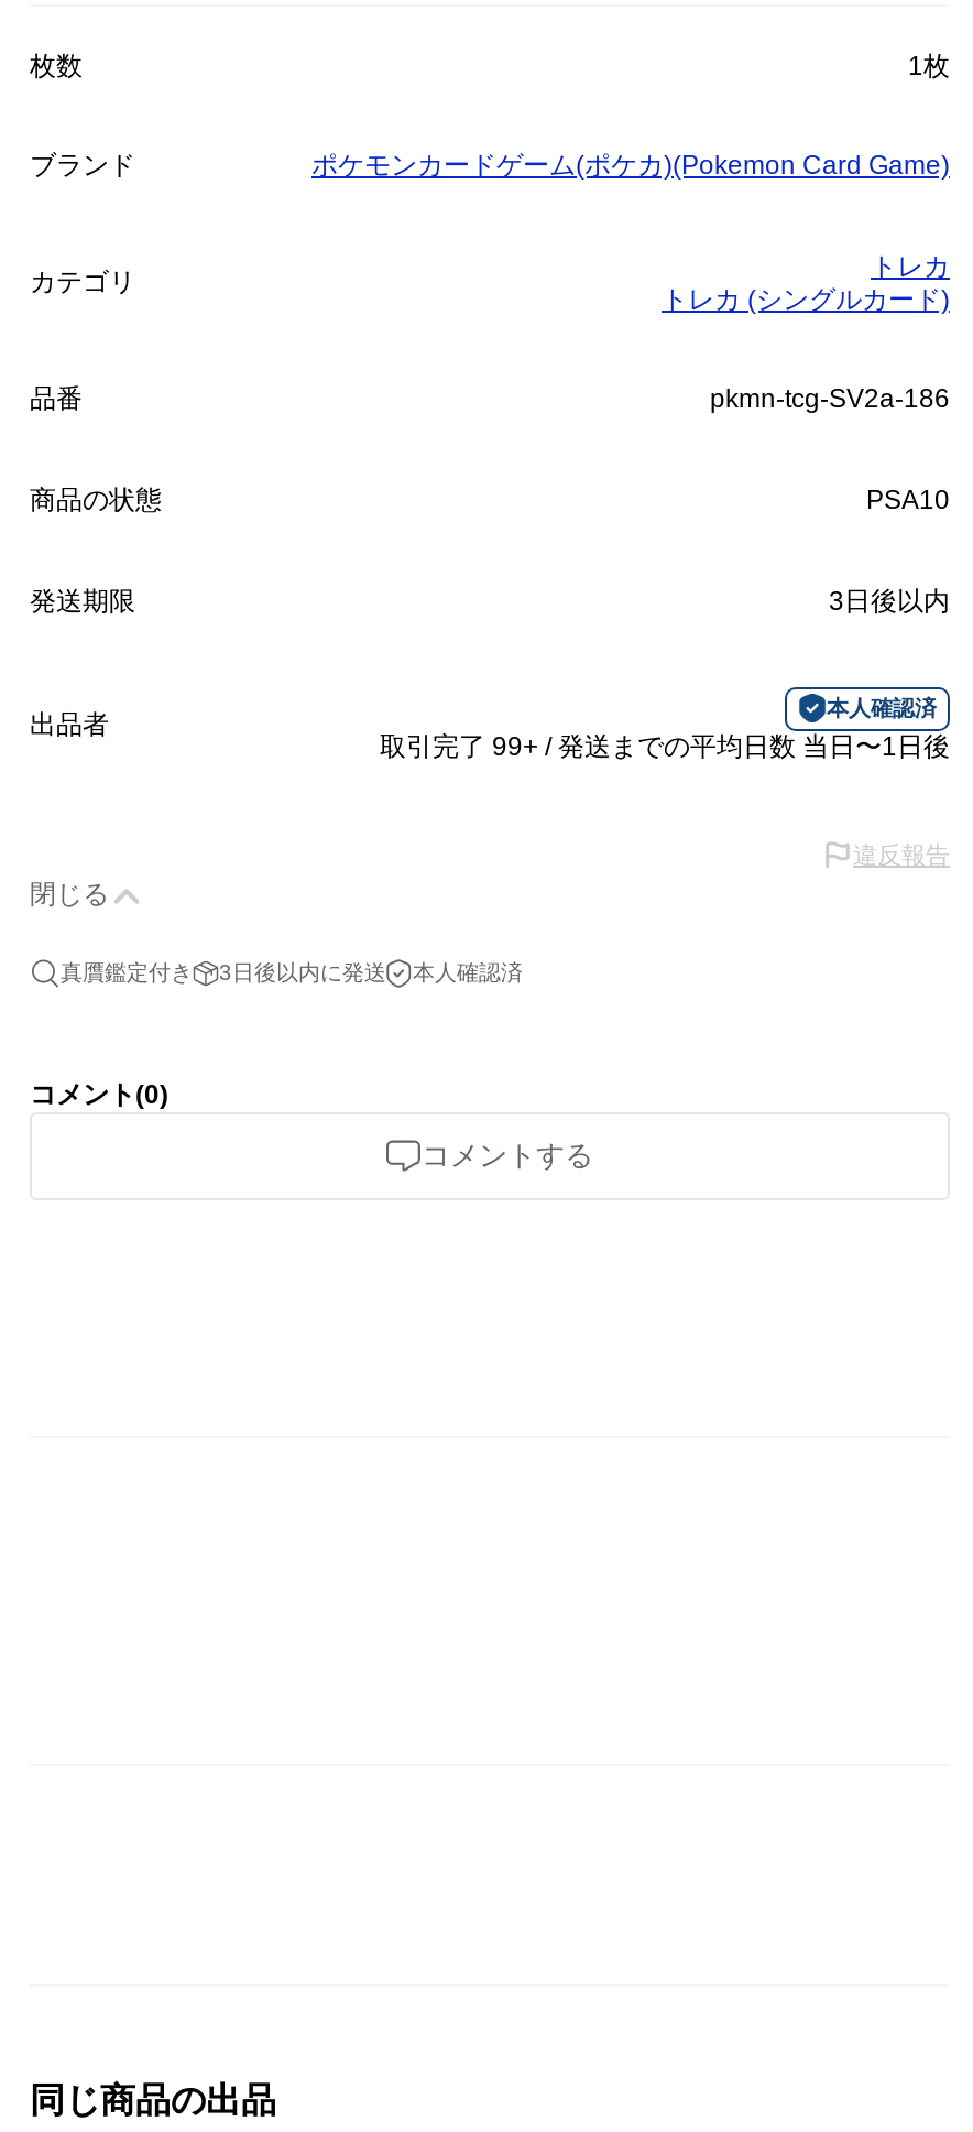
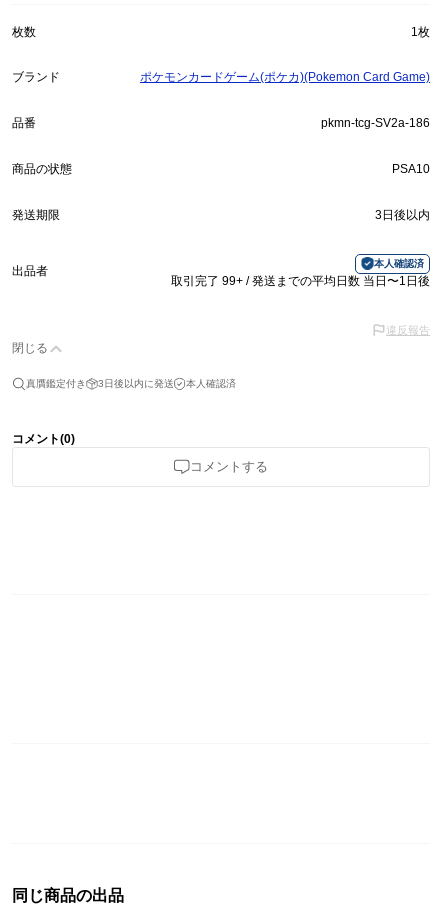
- トレカ
- トレカ (シングルカード)

- カテゴリ
